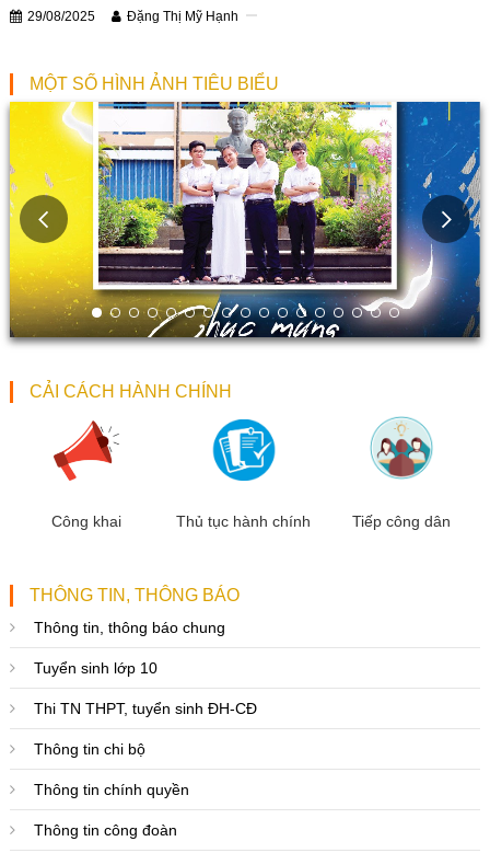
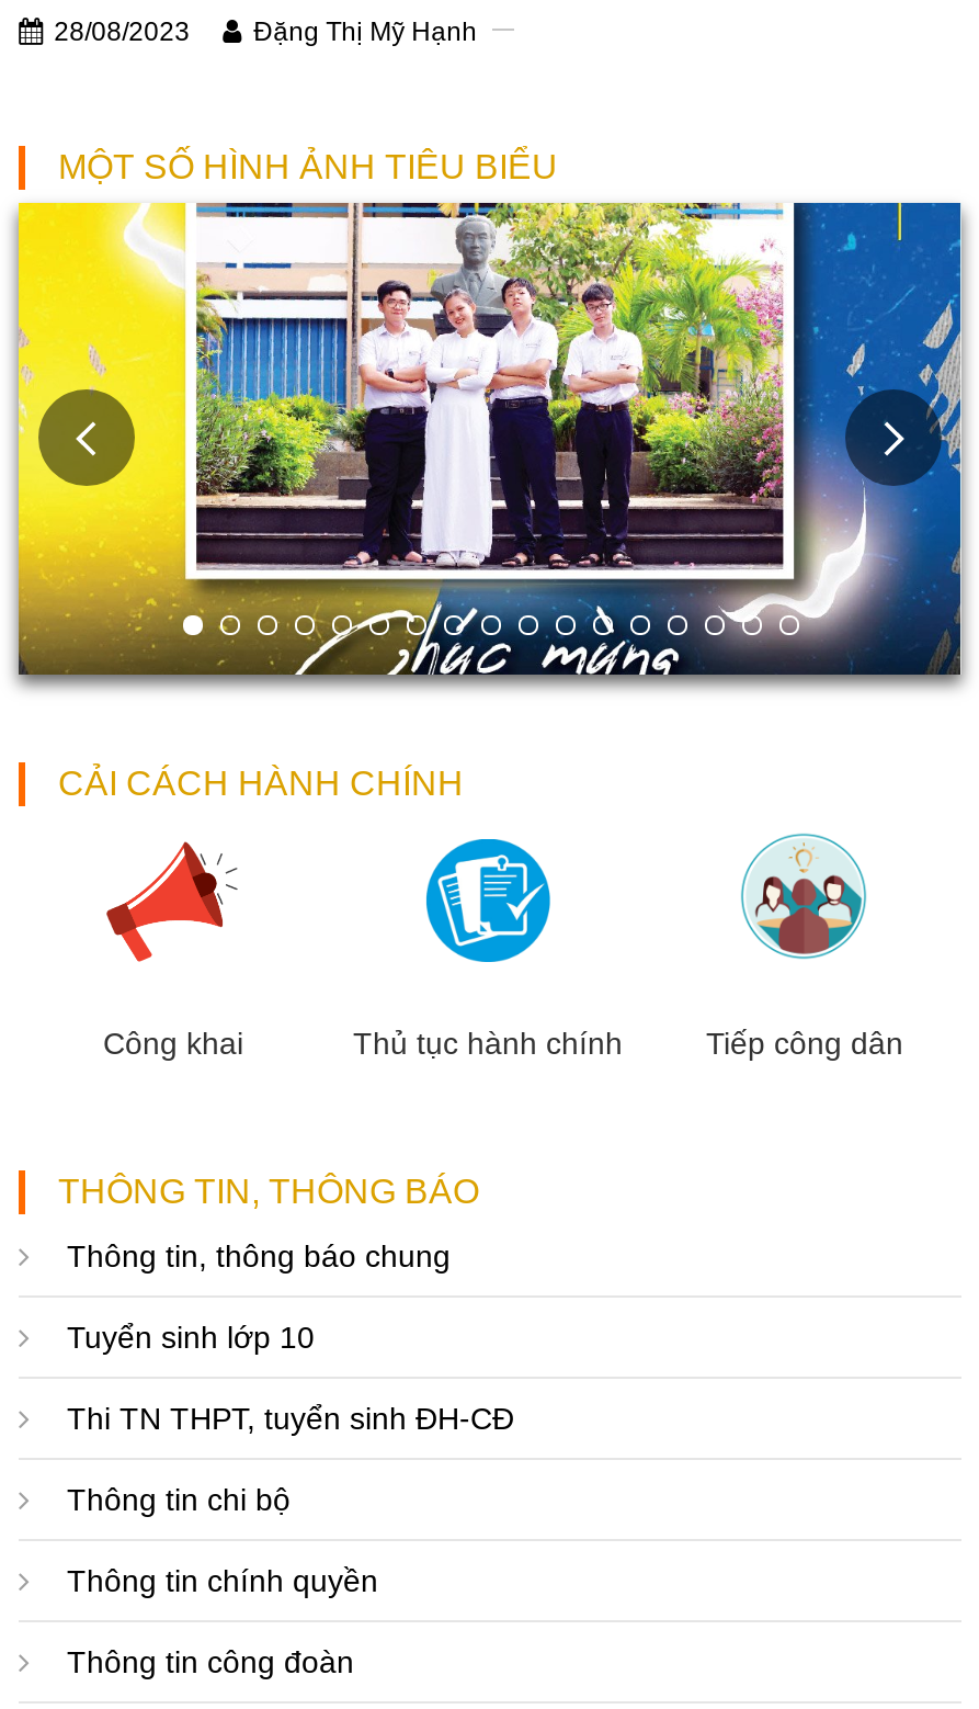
- 29/08/2025
+ 28/08/2023
